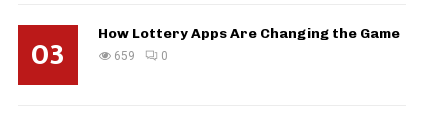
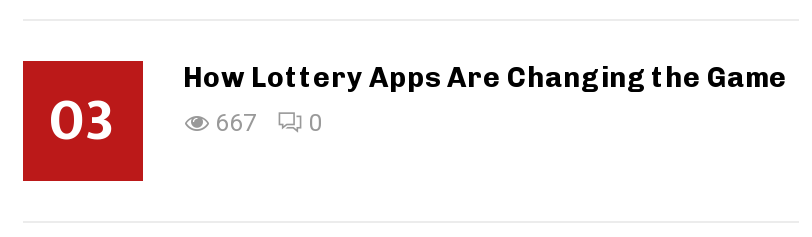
- 659 0
+ 667 0
